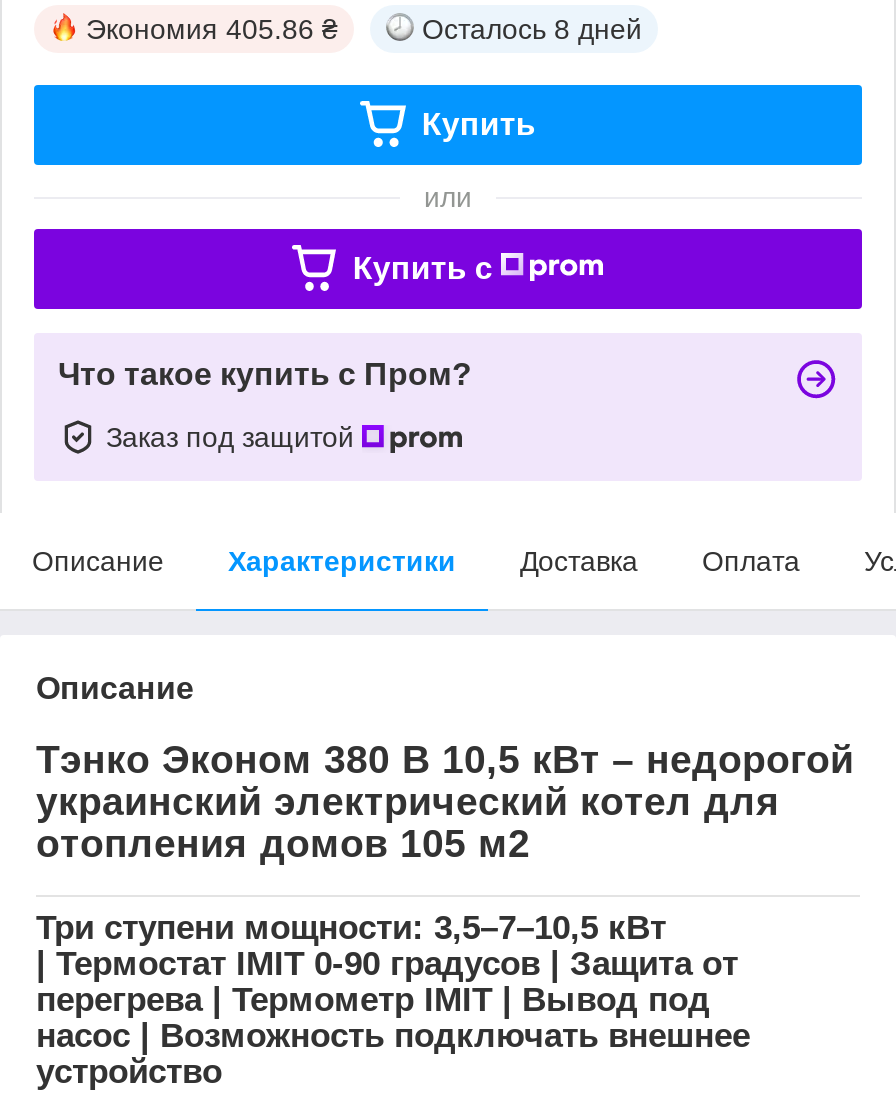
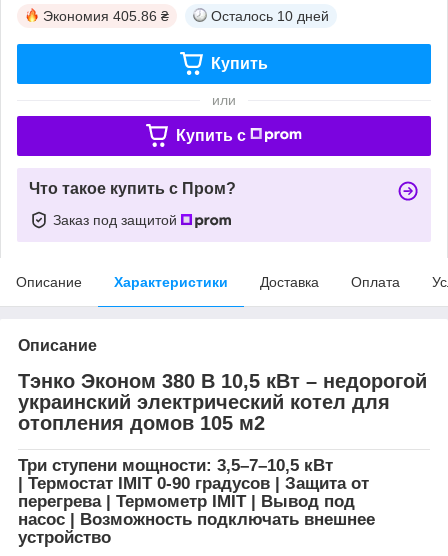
- Осталось 8 дней
+ Осталось 10 дней
